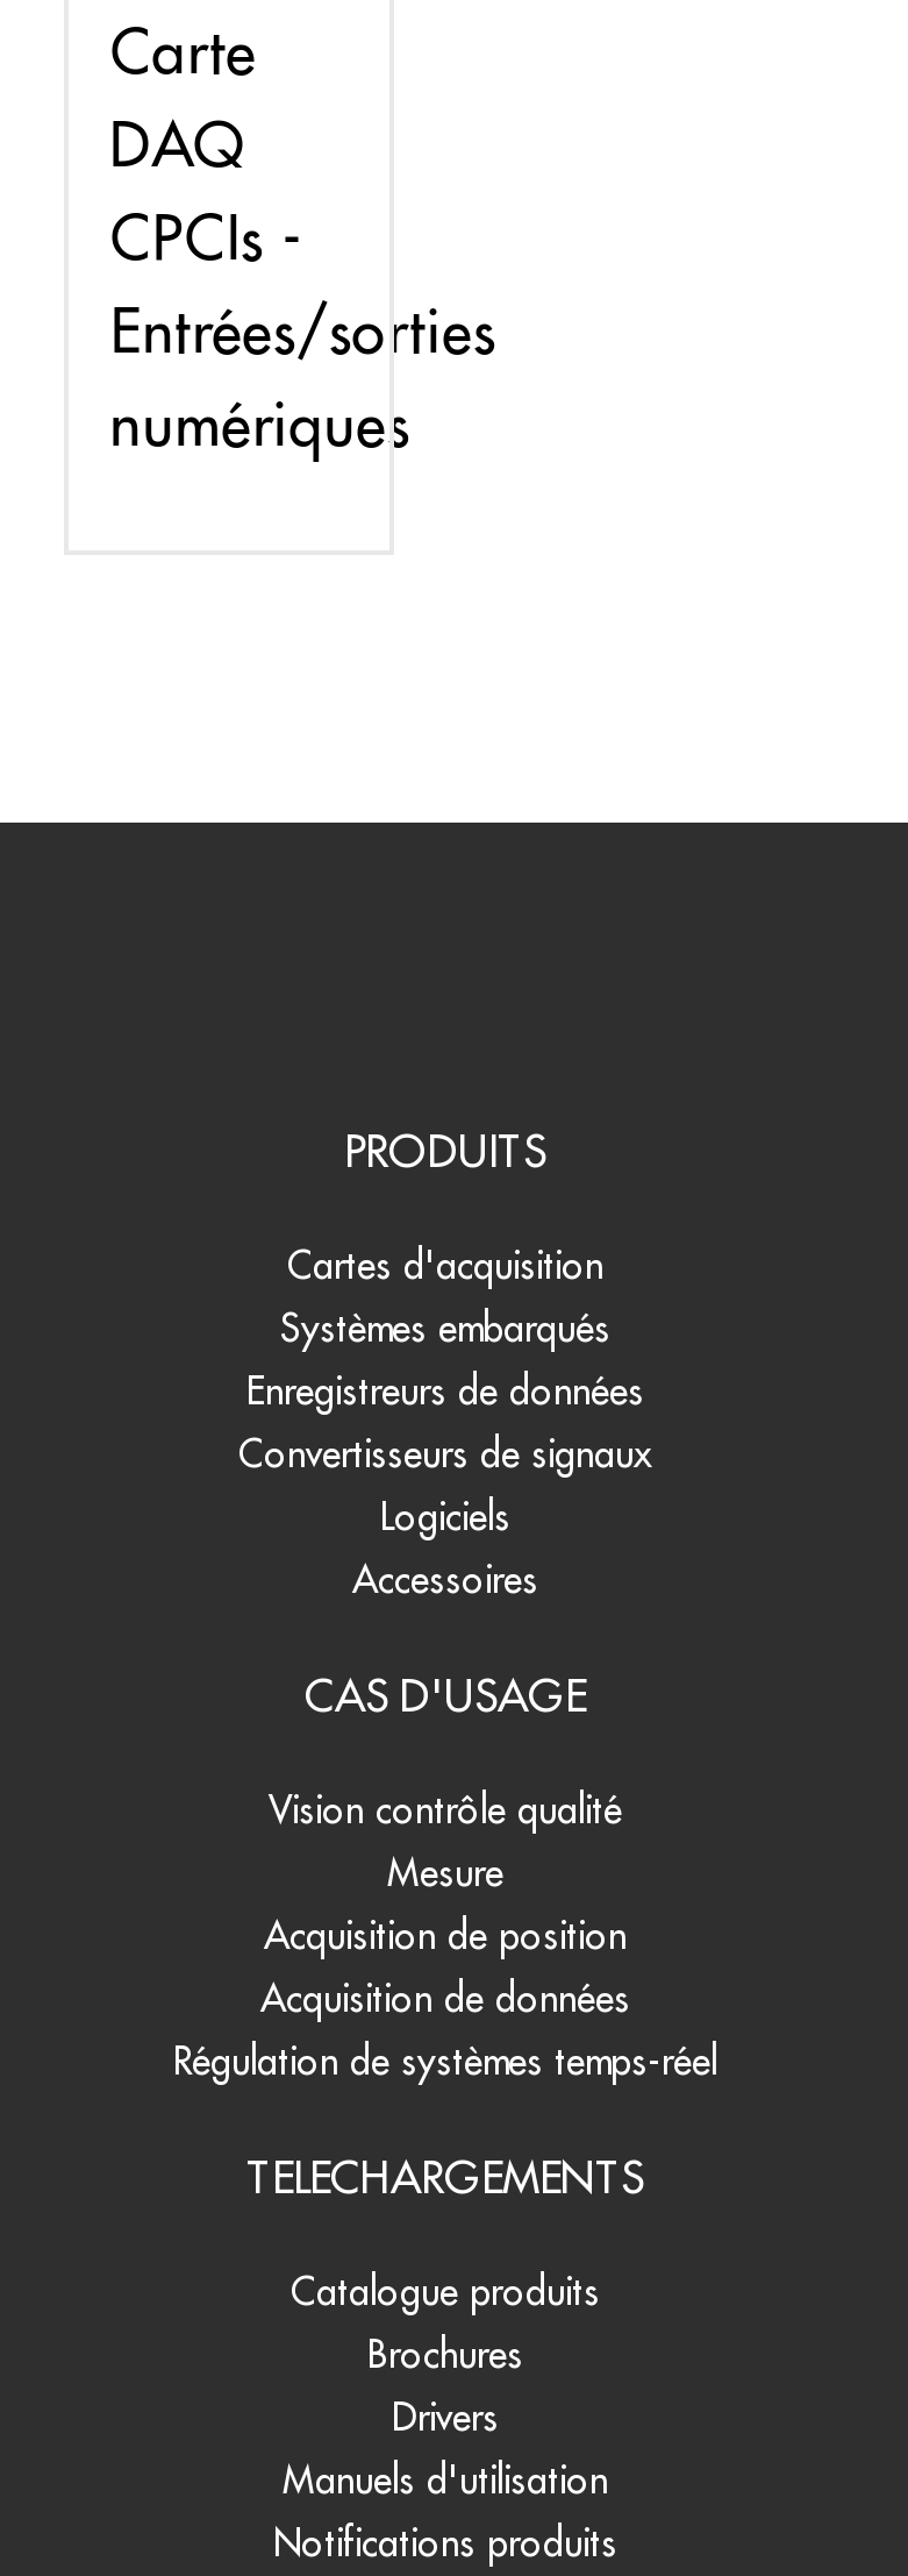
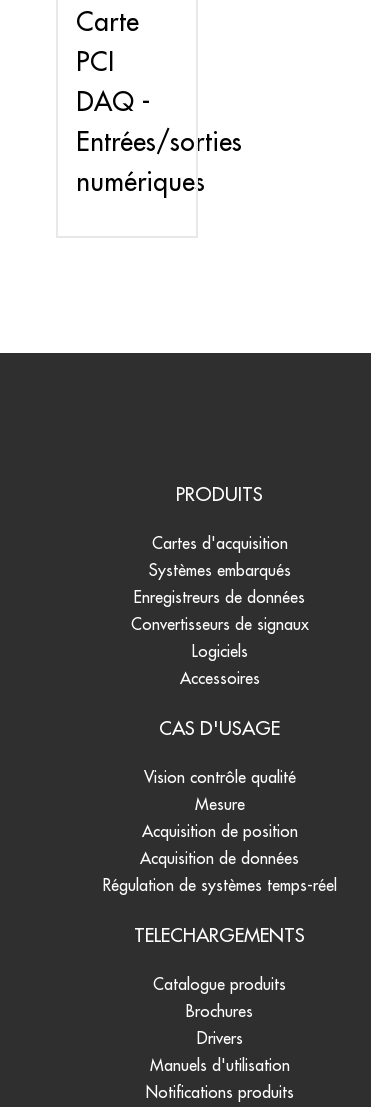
- DAQ
- CPCIs -
+ PCI
+ DAQ -
